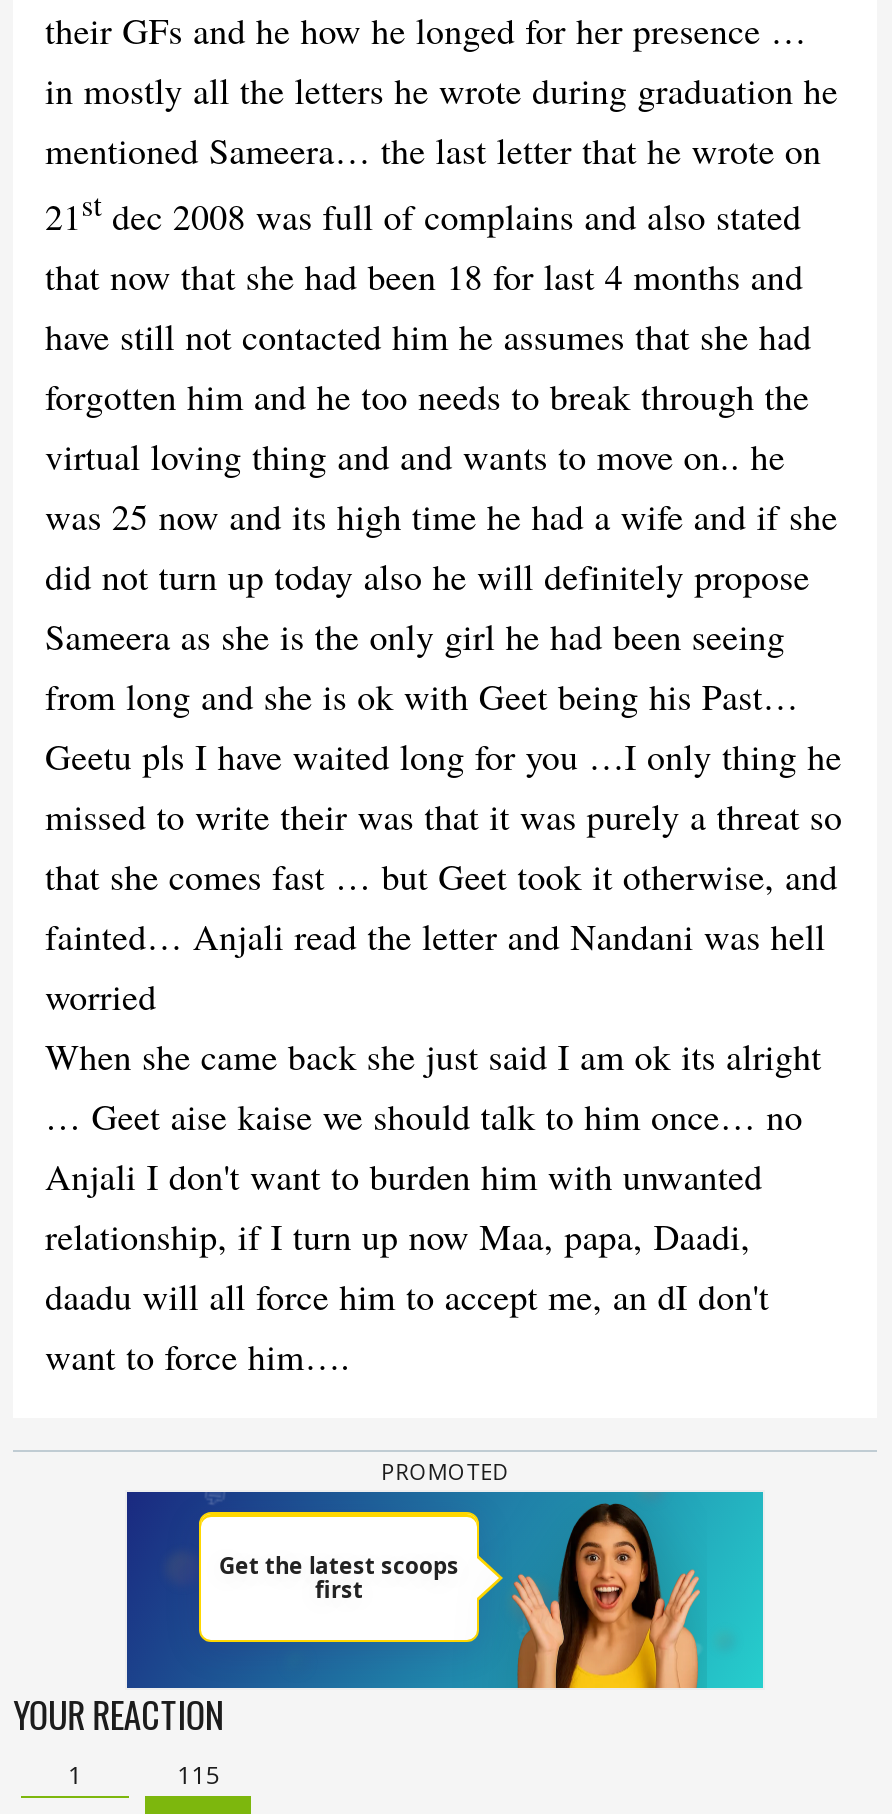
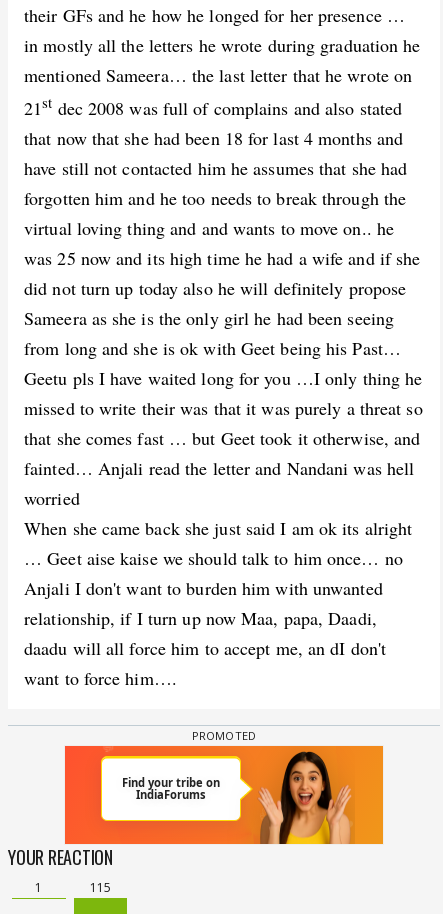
- [image]
+ [image]
